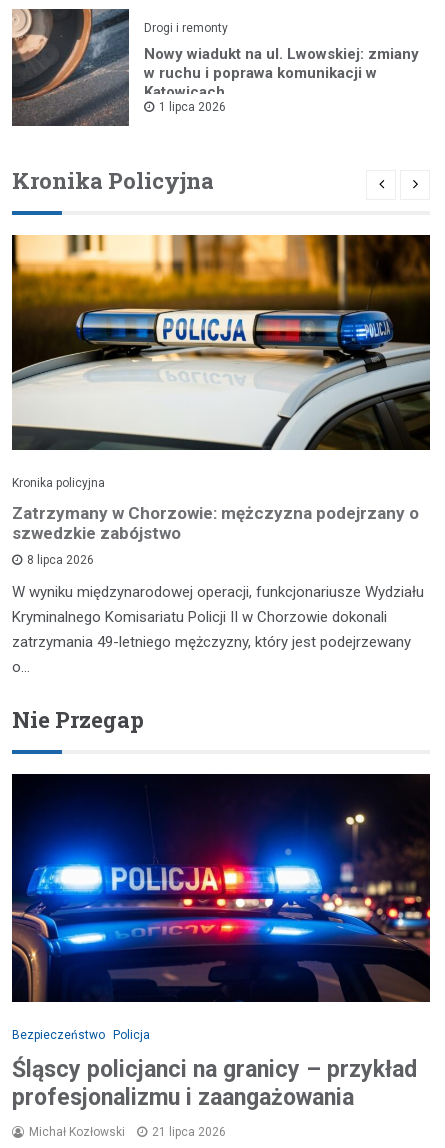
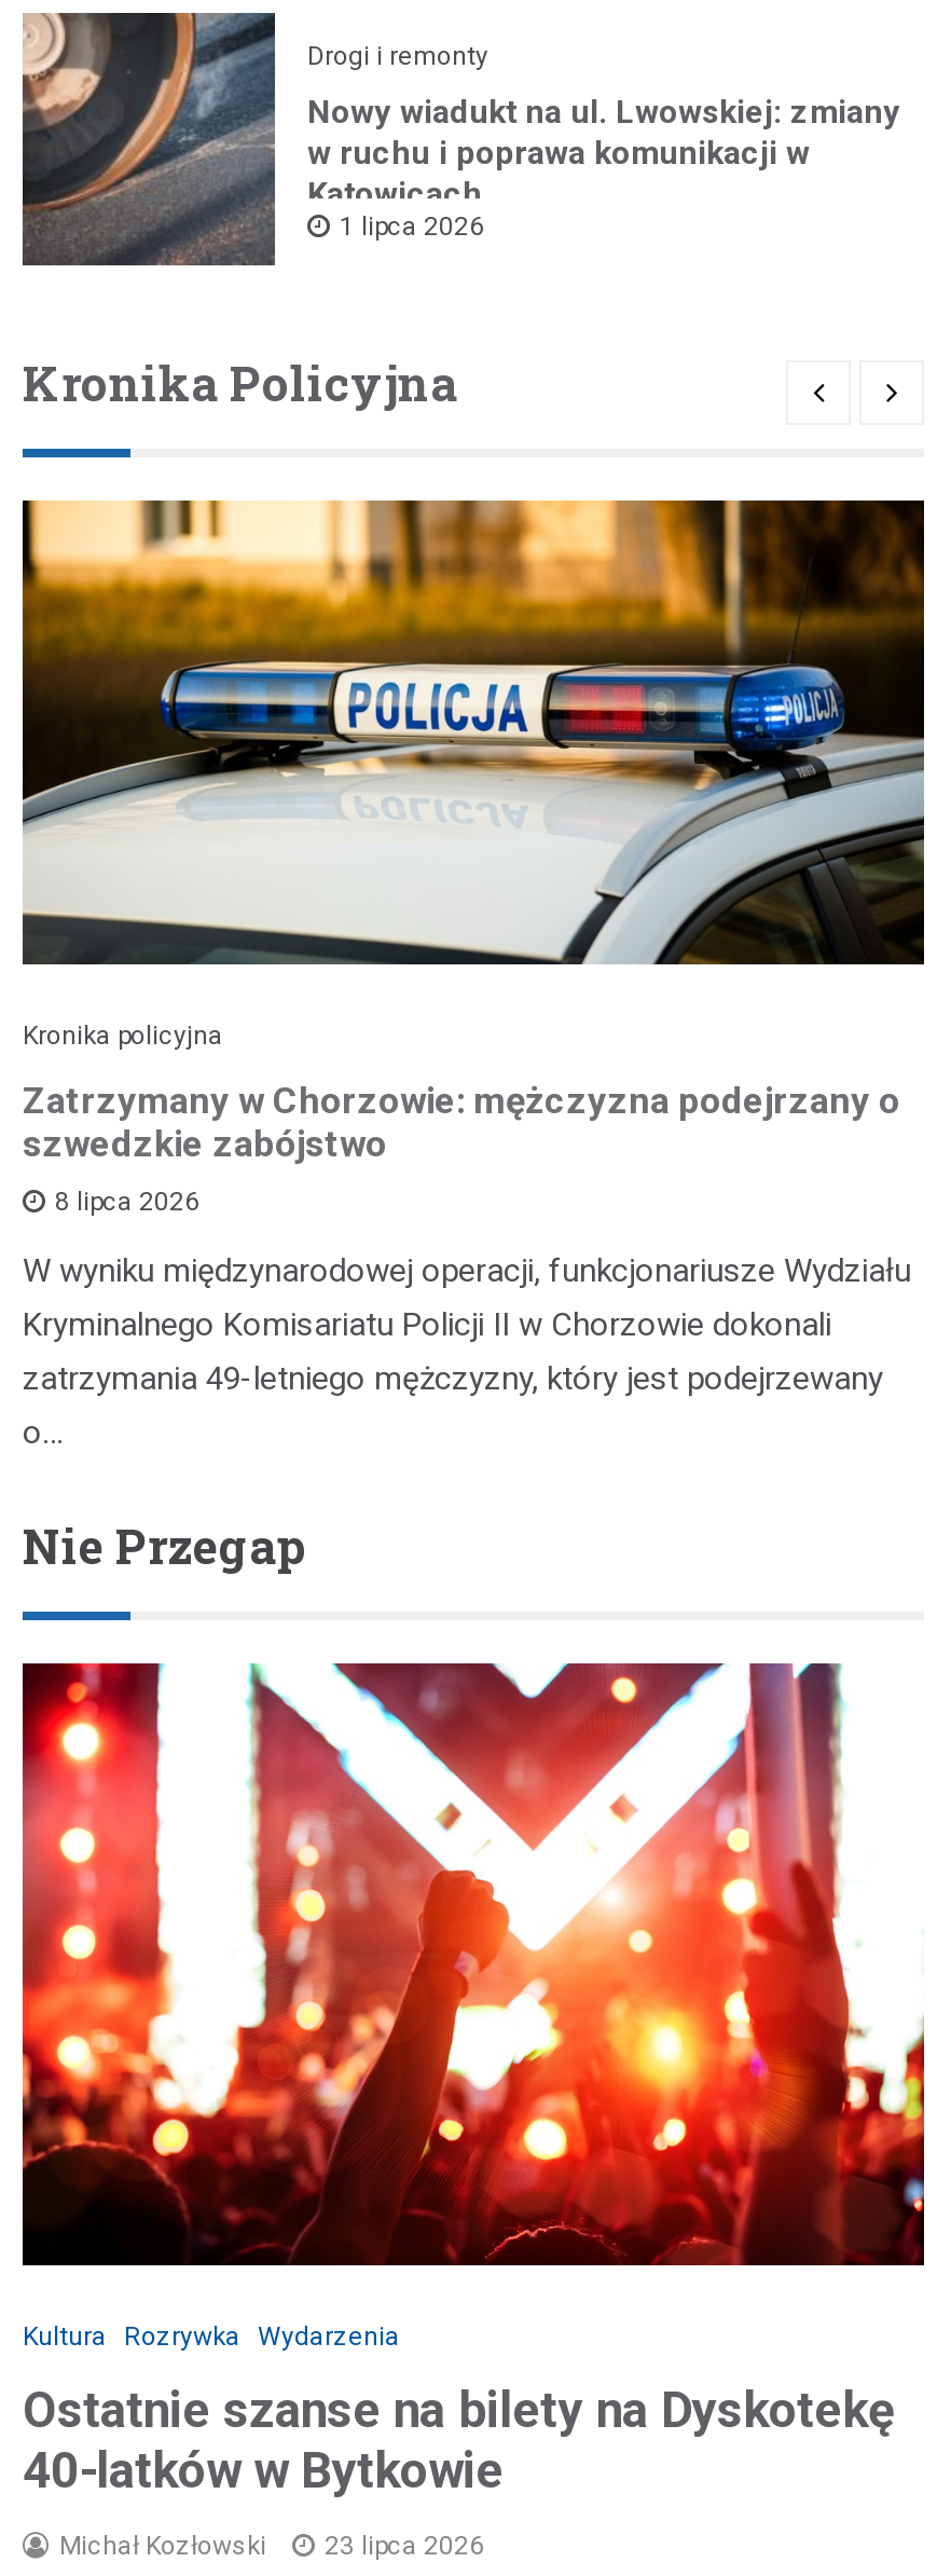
- [image]
- Bezpieczeństwo Policja
+ [image]
+ Kultura Rozrywka Wydarzenia

- Śląscy policjanci na granicy – przykład
- profesjonalizmu i zaangażowania
+ Ostatnie szanse na bilety na Dyskotekę
+ 40-latków w Bytkowie

- Michał Kozłowski 21 lipca 2026
+ Michał Kozłowski 23 lipca 2026
